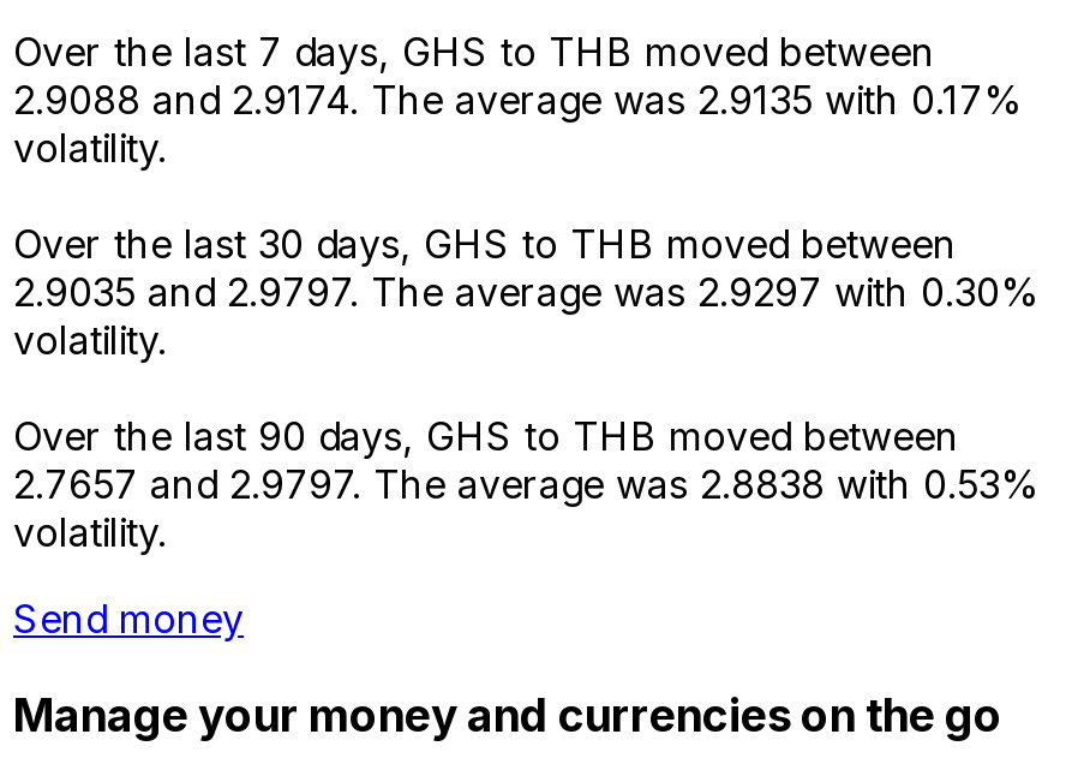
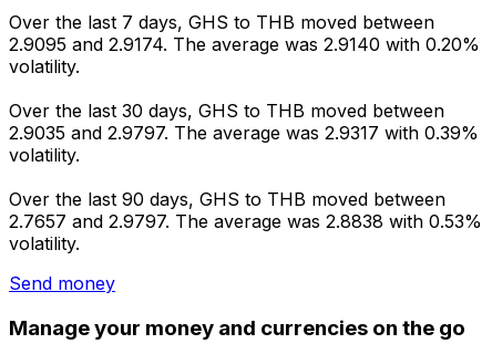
- 2.9088 and 2.9174. The average was 2.9135 with 0.17%
+ 2.9095 and 2.9174. The average was 2.9140 with 0.20%

- 2.9035 and 2.9797. The average was 2.9297 with 0.30%
+ 2.9035 and 2.9797. The average was 2.9317 with 0.39%
